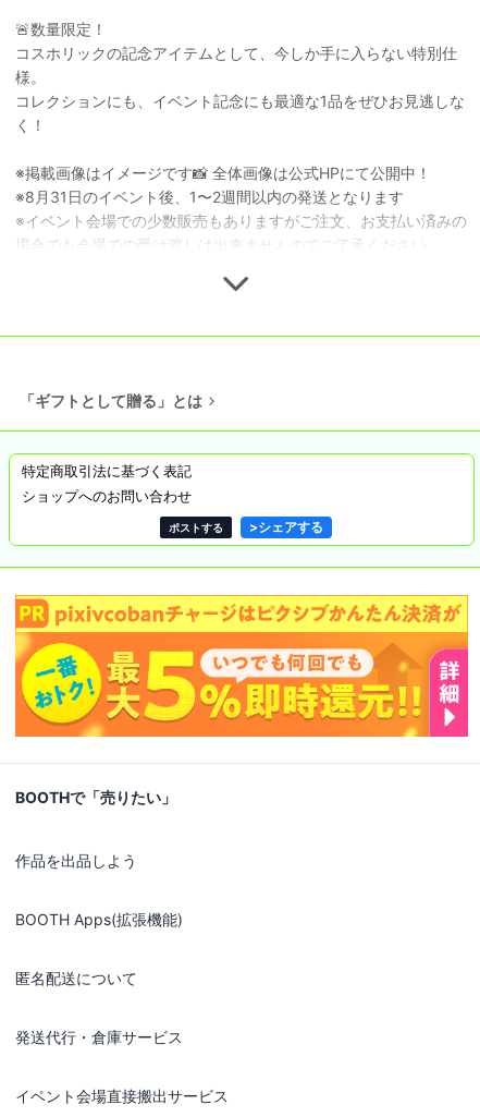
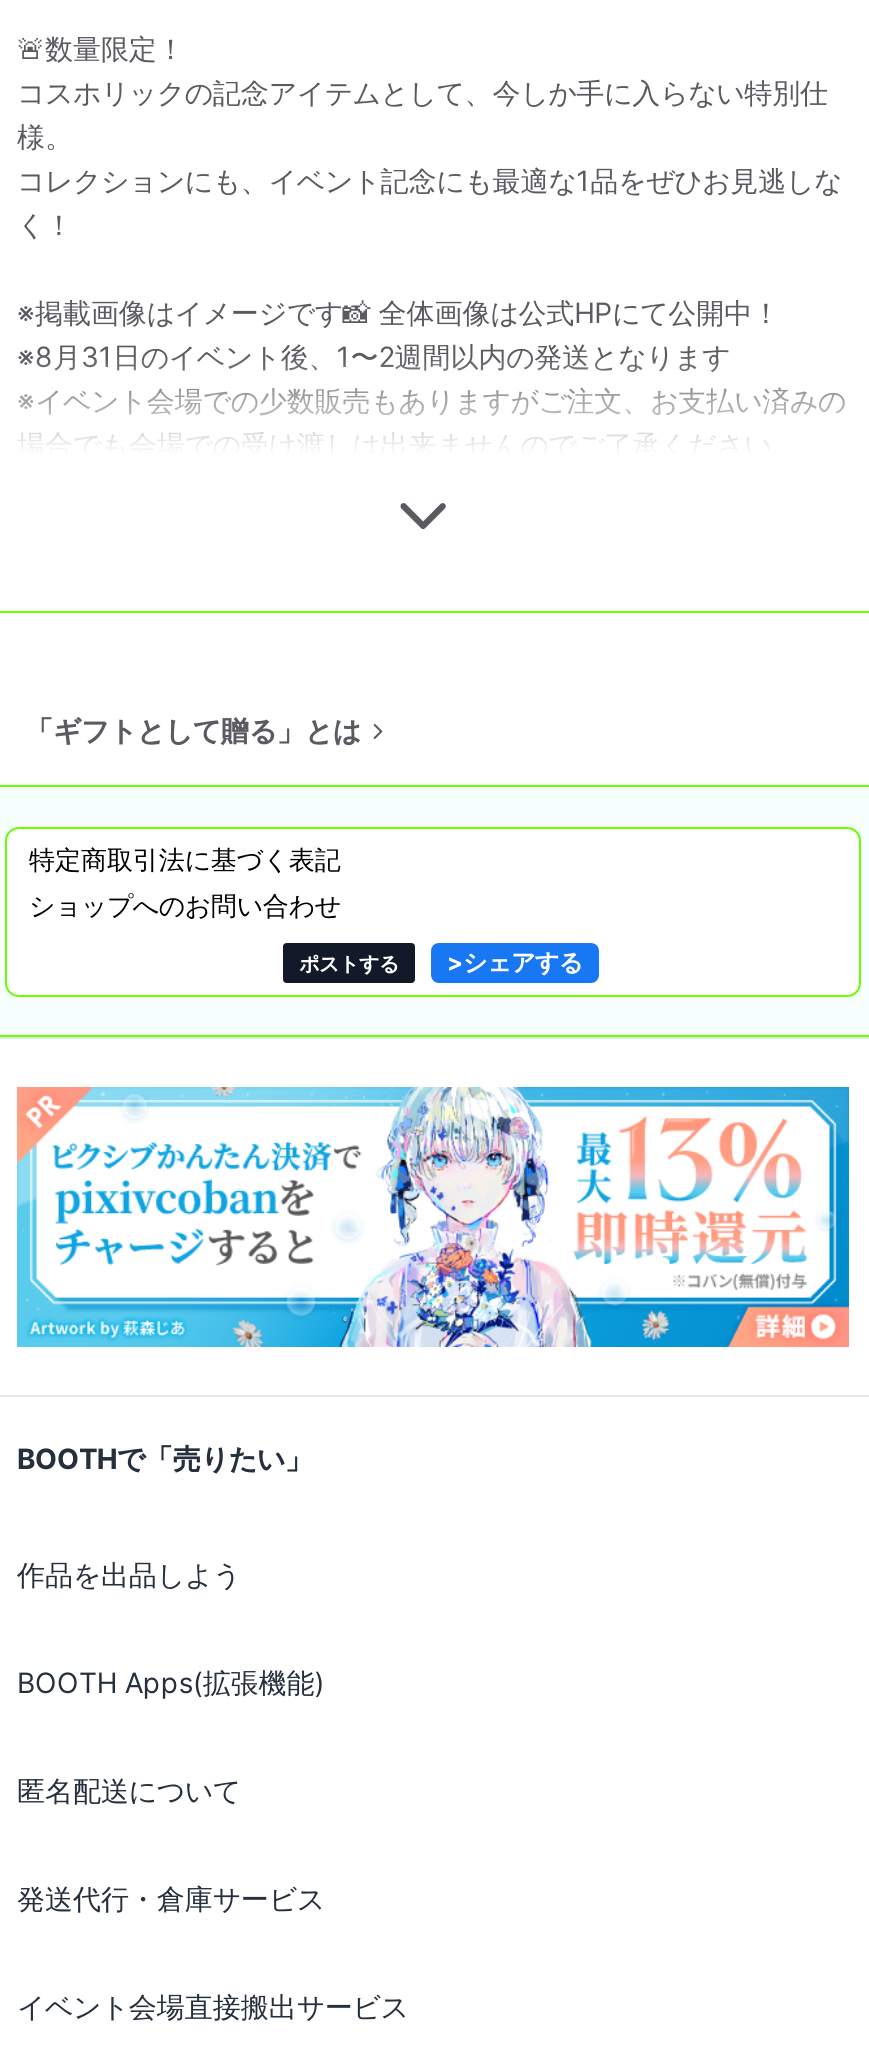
- [image]
+ [image]
